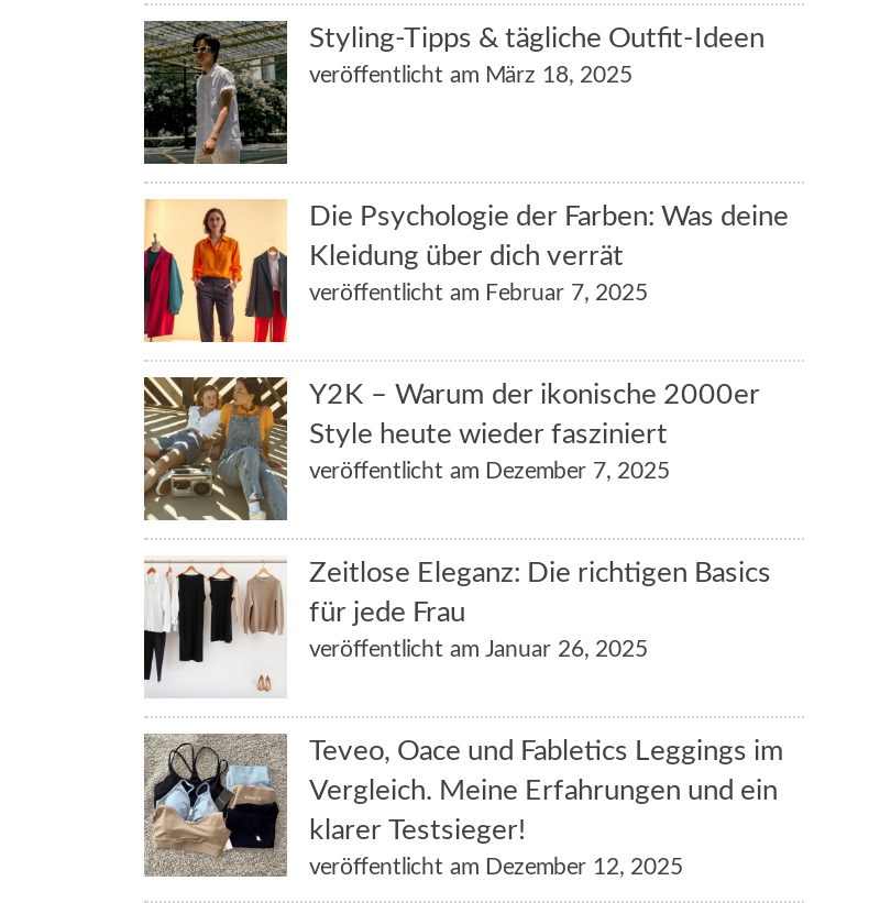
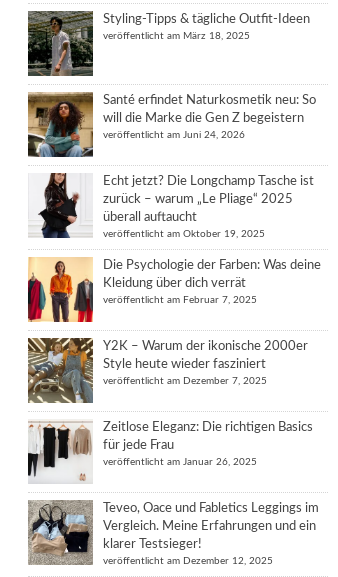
+ [image]
+ Santé erfindet Naturkosmetik neu: So
+ will die Marke die Gen Z begeistern
+ veröffentlicht am Juni 24, 2026

+ [image]
+ Echt jetzt? Die Longchamp Tasche ist
+ zurück – warum „Le Pliage“ 2025
+ überall auftaucht
+ veröffentlicht am Oktober 19, 2025
